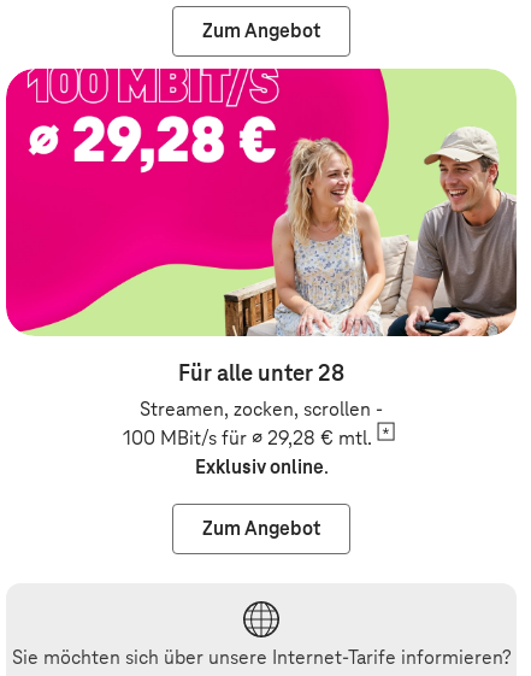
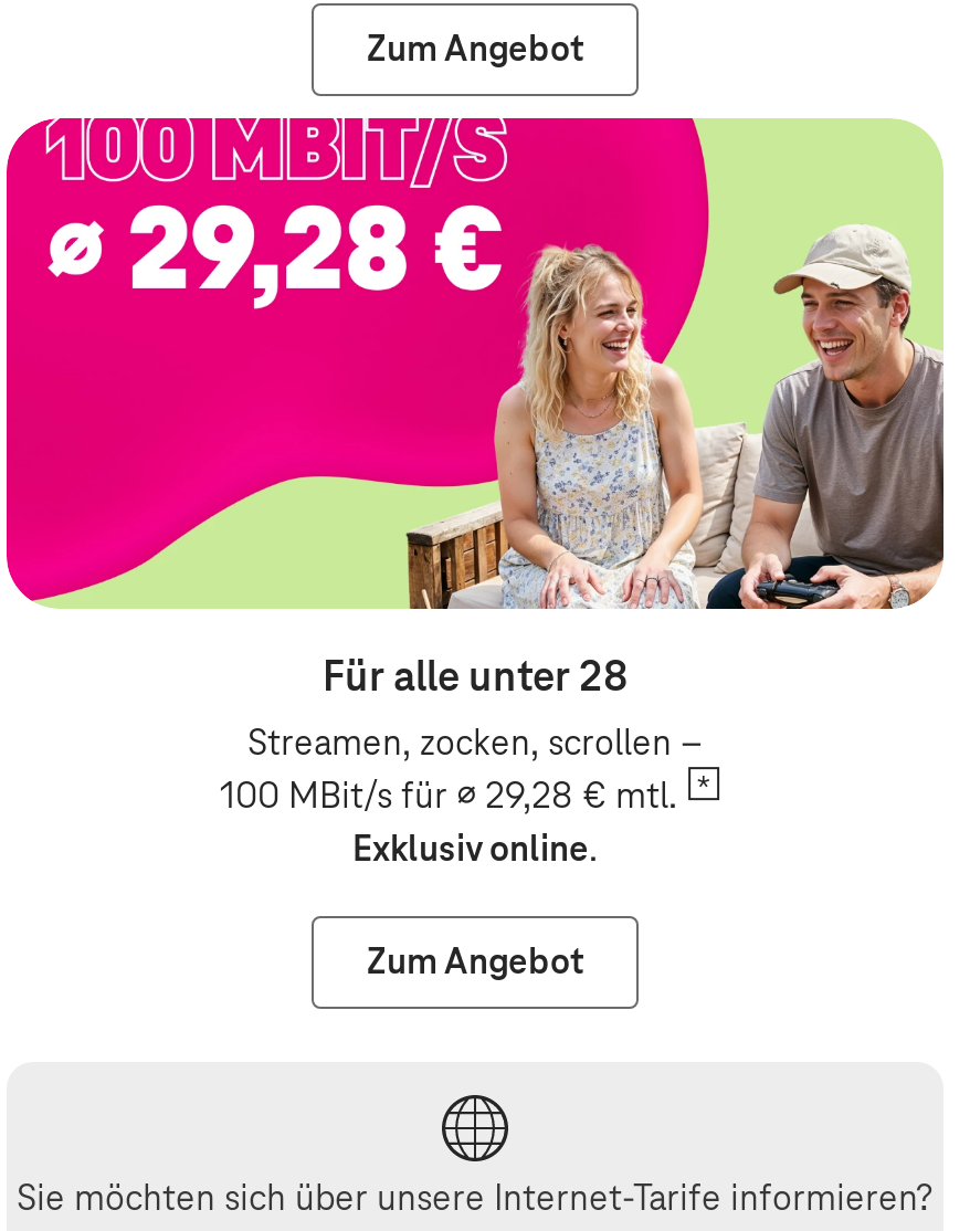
- Streamen, zocken, scrollen -
+ Streamen, zocken, scrollen –
